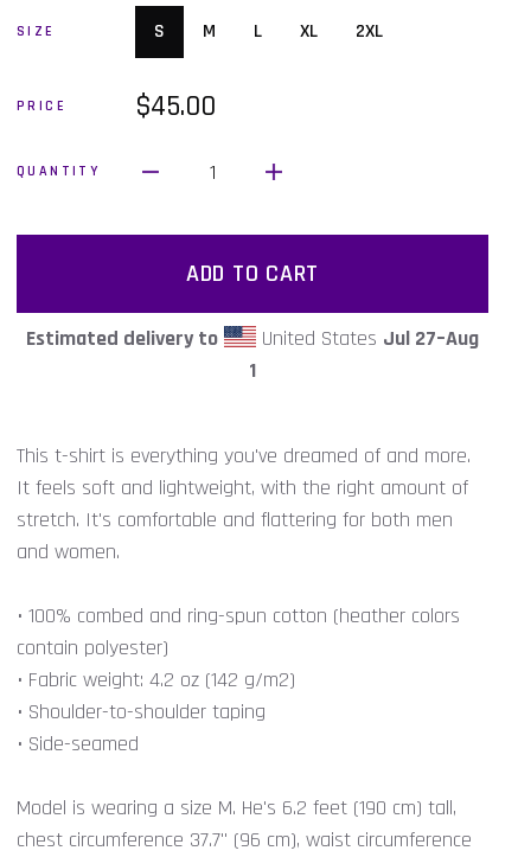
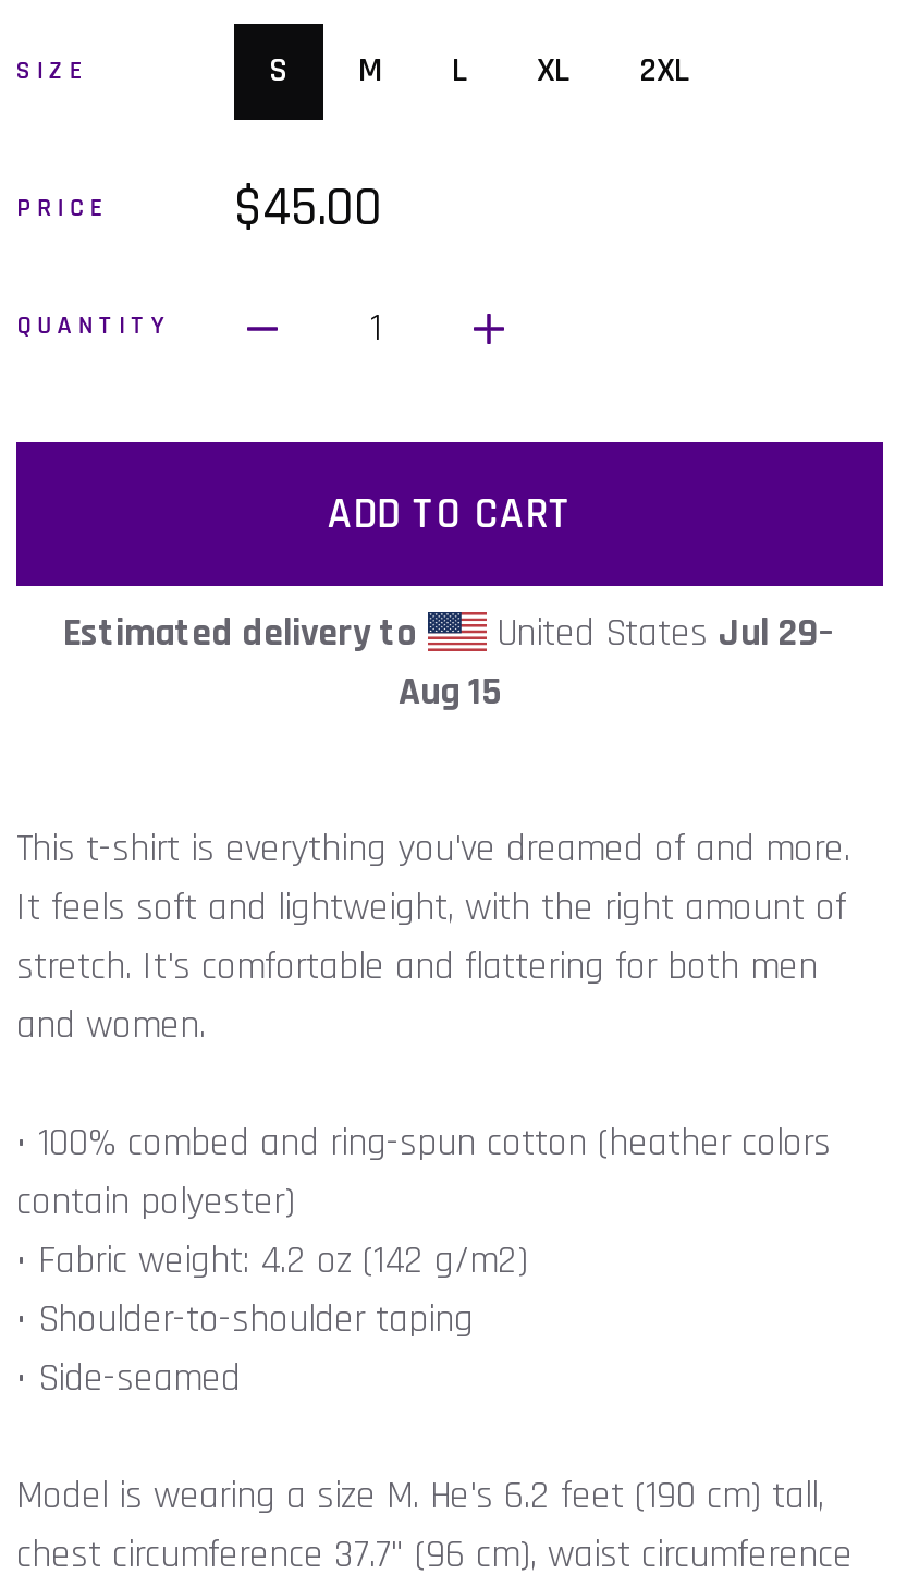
- United States Jul 27–Aug
- 1
+ United States Jul 29–
+ Aug 15
